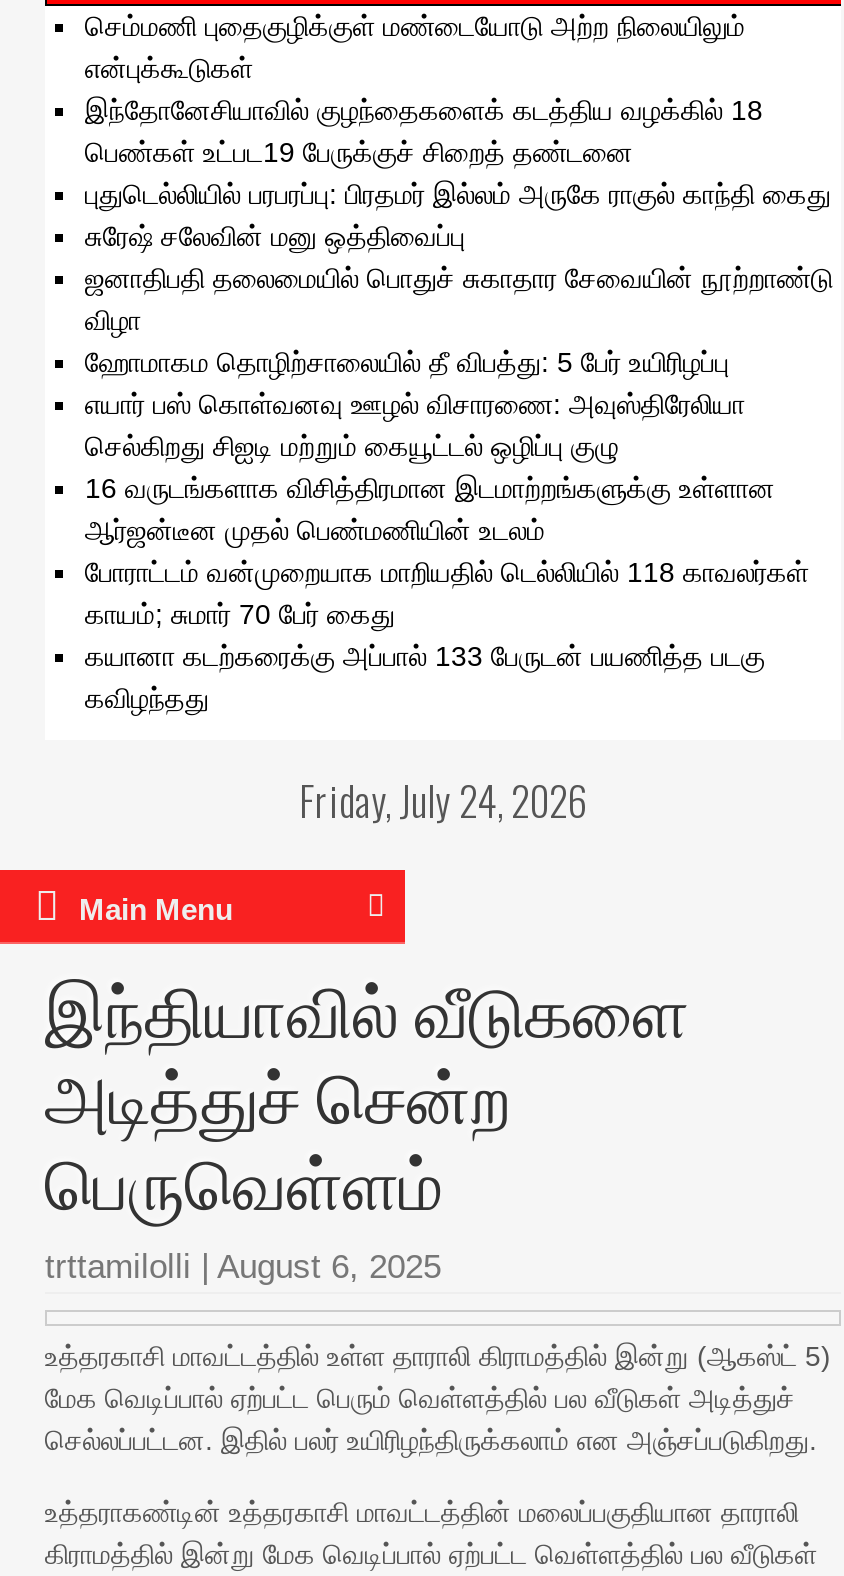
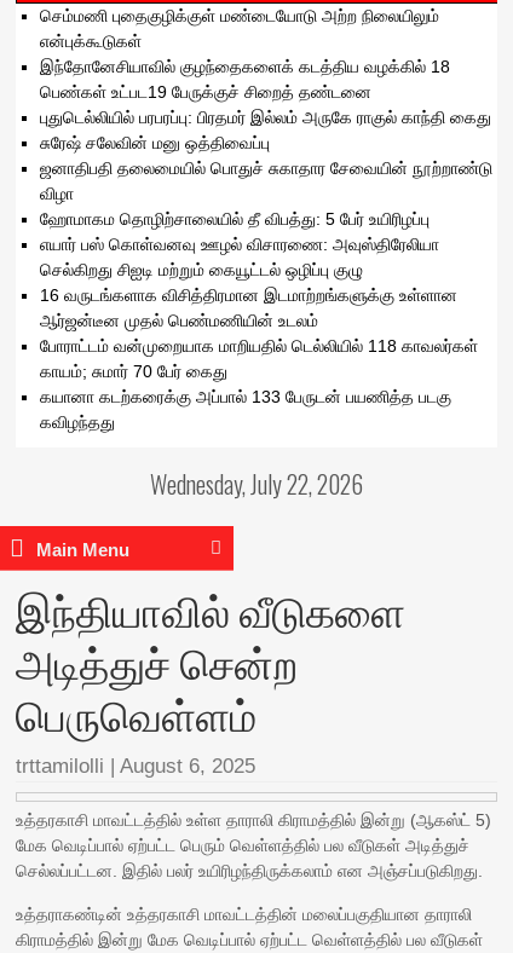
- Friday, July 24, 2026
+ Wednesday, July 22, 2026
